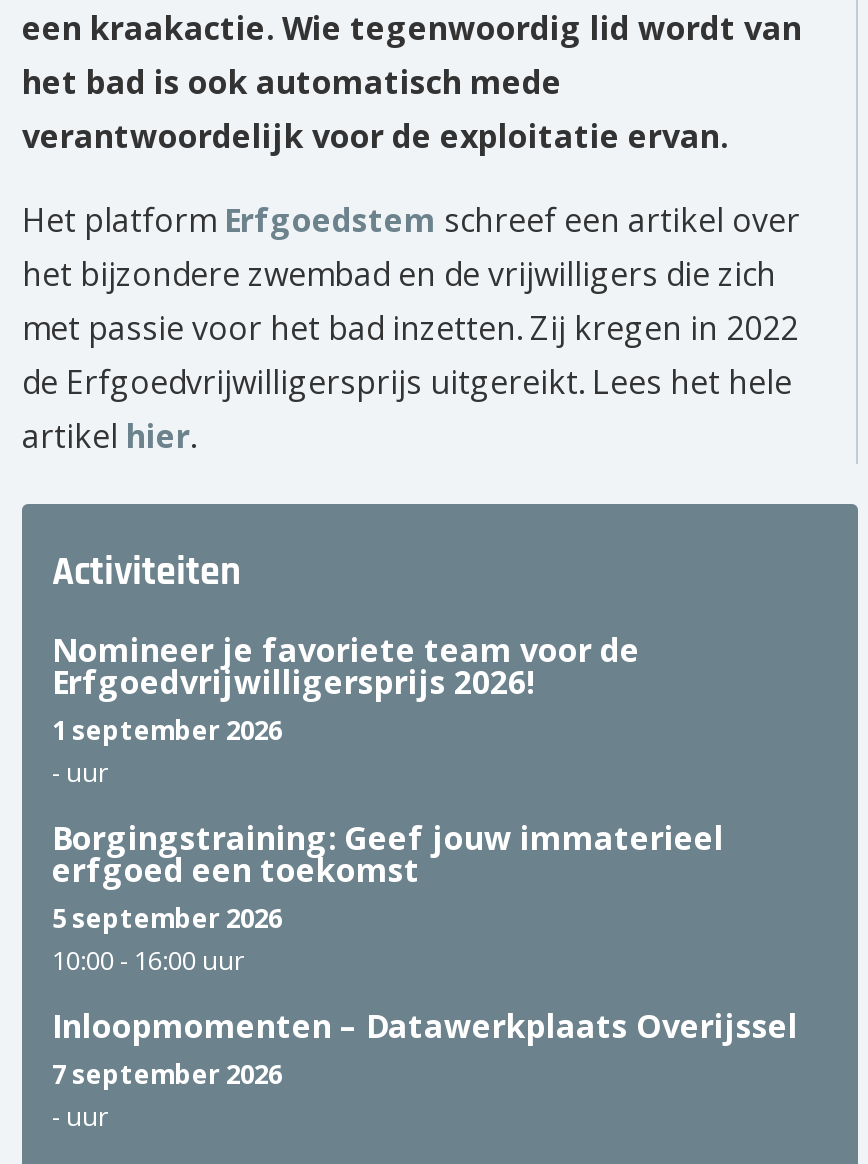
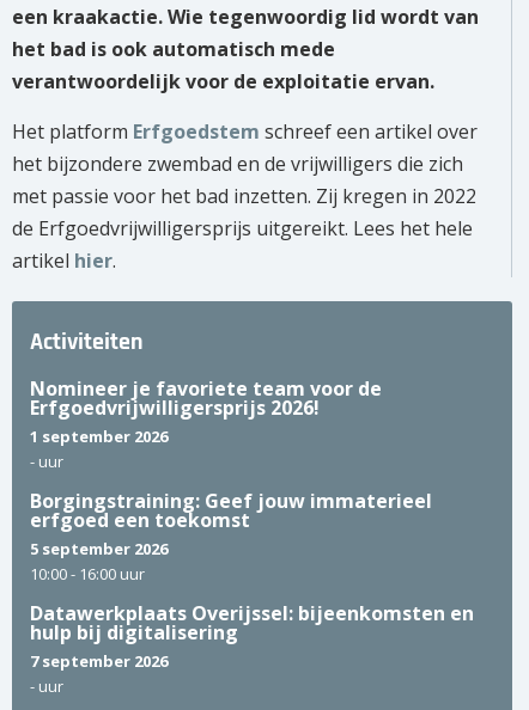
- Inloopmomenten – Datawerkplaats Overijssel
+ Datawerkplaats Overijssel: bijeenkomsten en
+ hulp bij digitalisering
